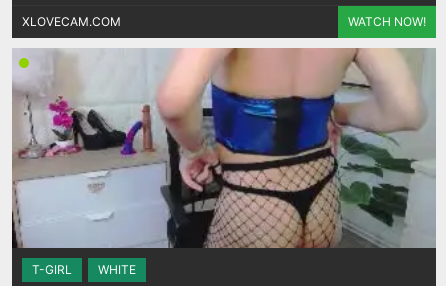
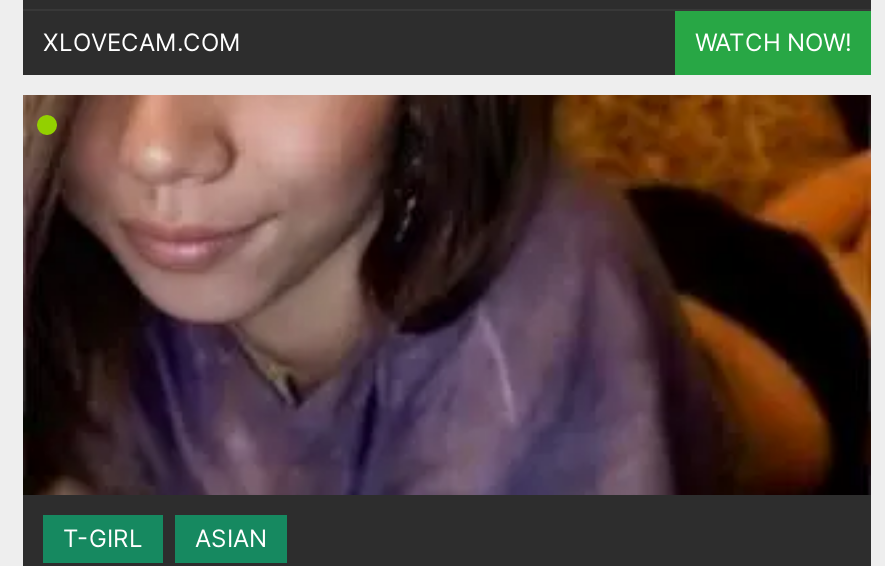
- [image]
- WHITE
+ [image]
+ ASIAN
